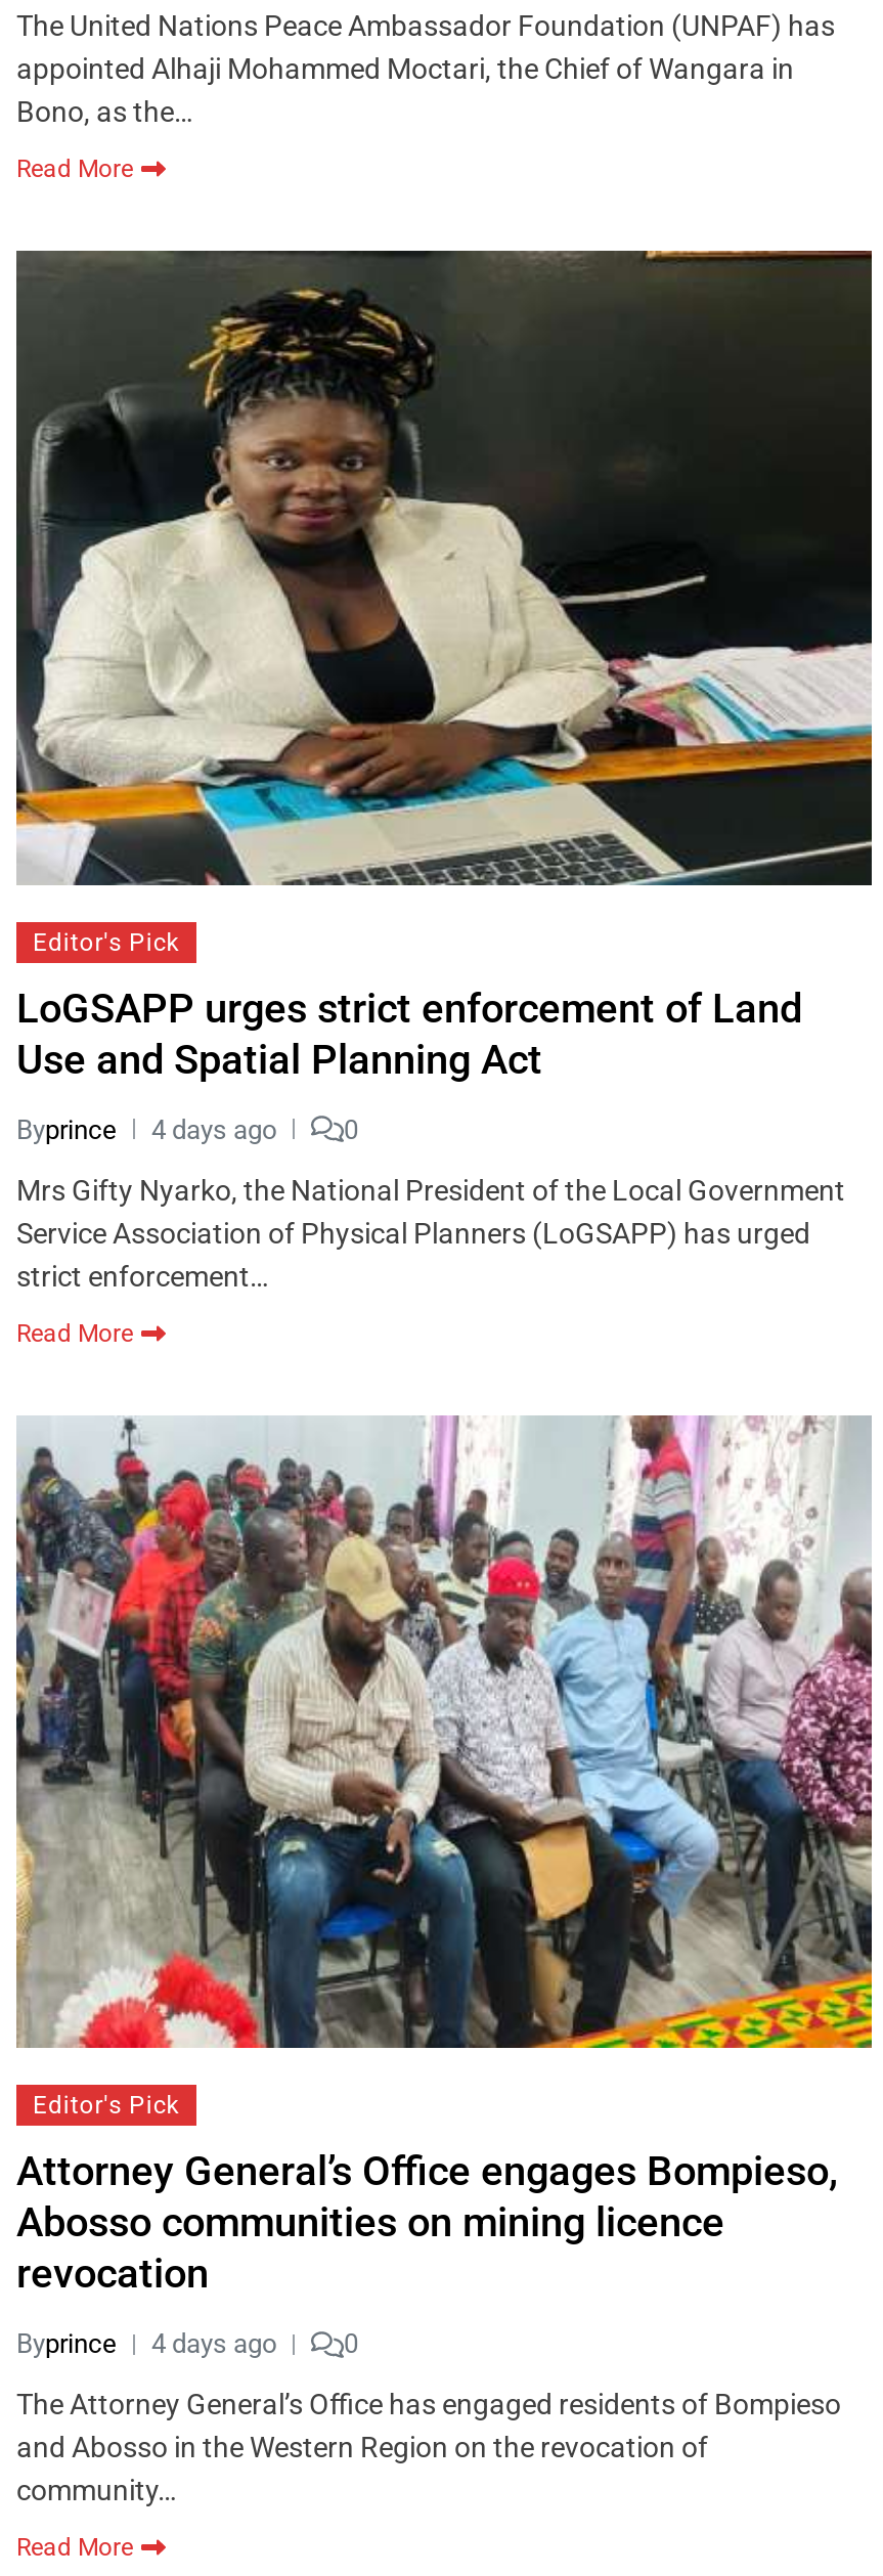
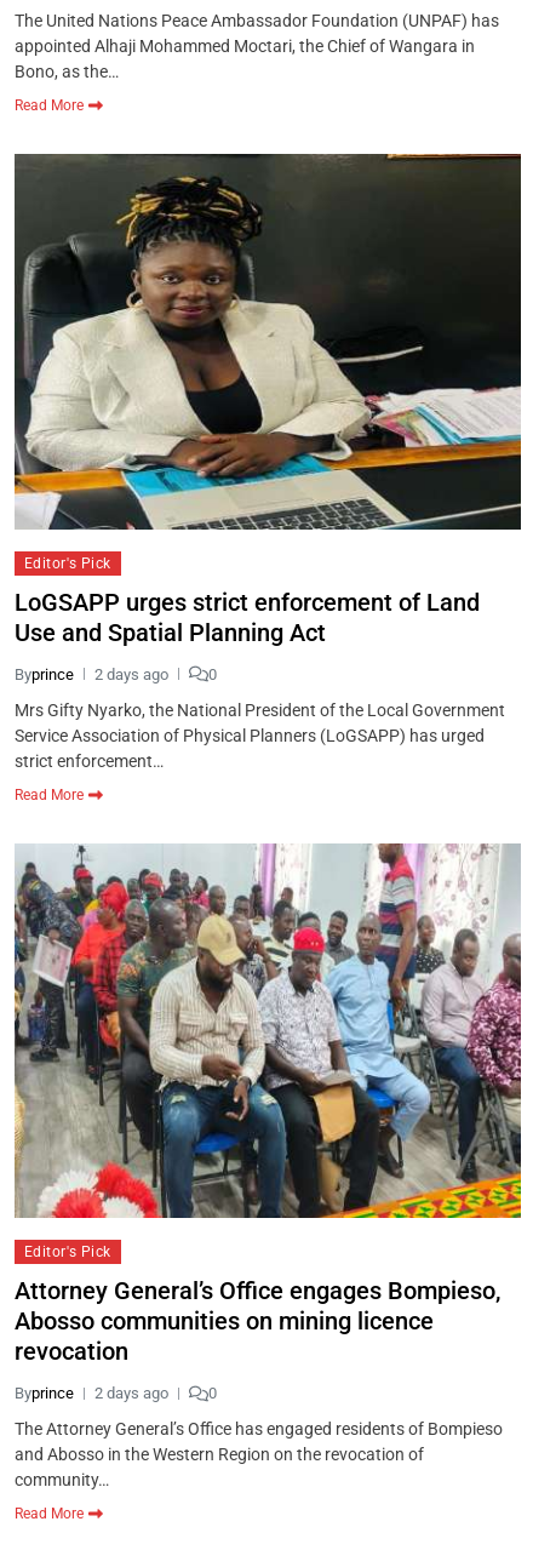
- Byprince 4 days ago
+ Byprince 2 days ago

- Byprince 4 days ago
+ Byprince 2 days ago
